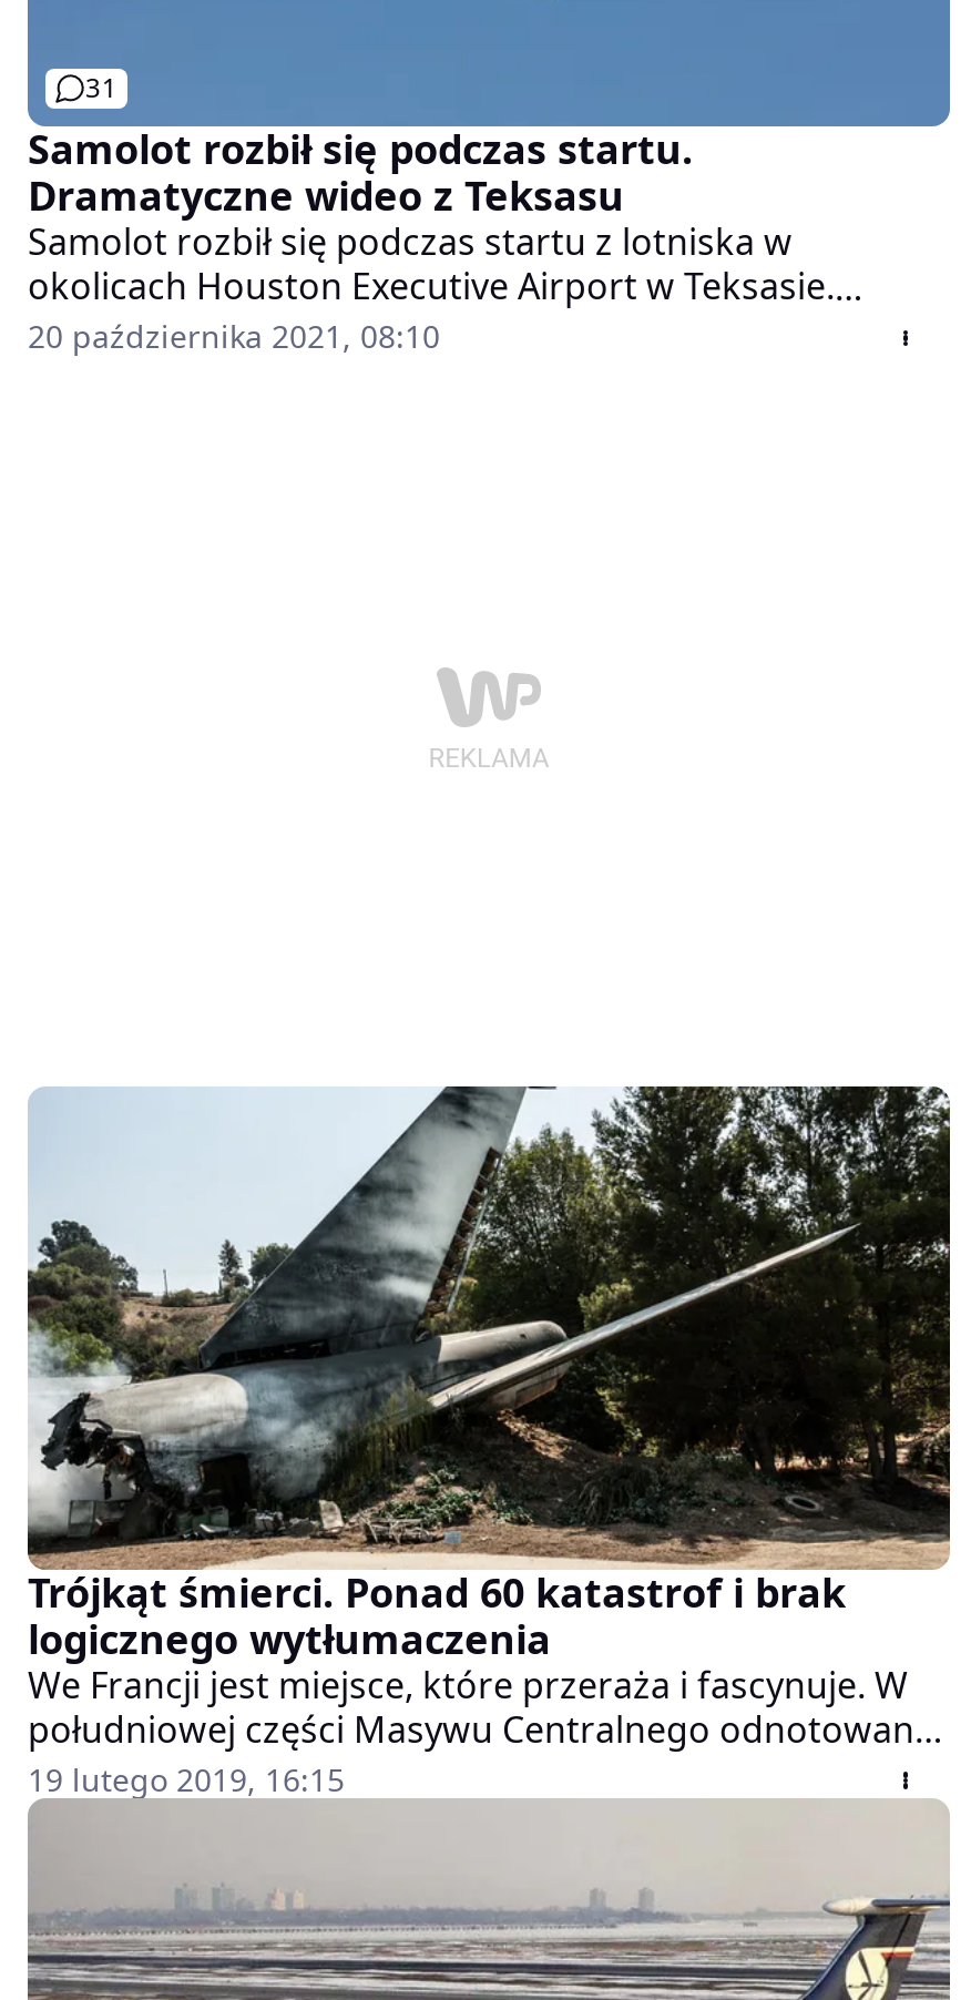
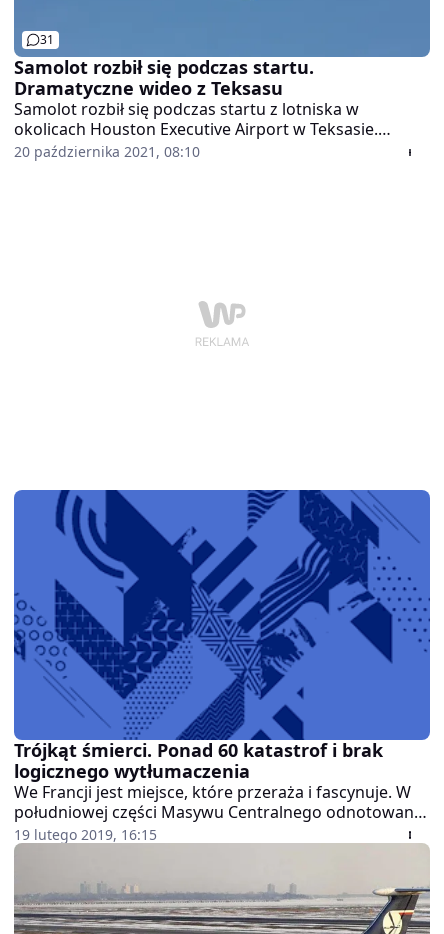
- [image]
+ [image]
